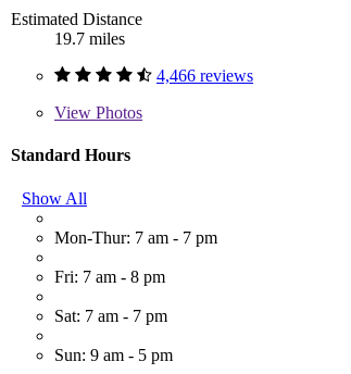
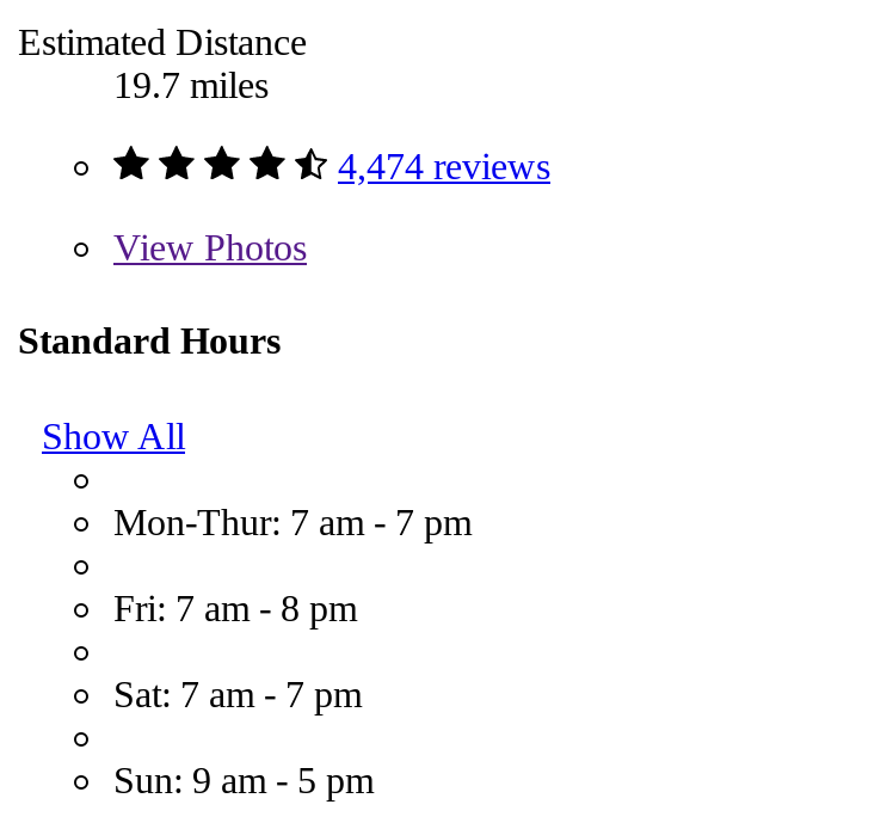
- 4,466 reviews
+ 4,474 reviews
